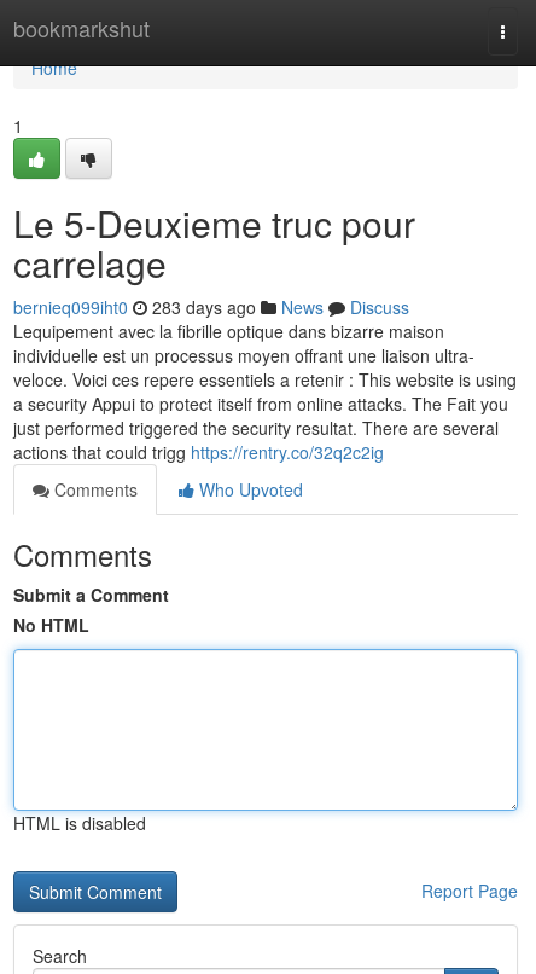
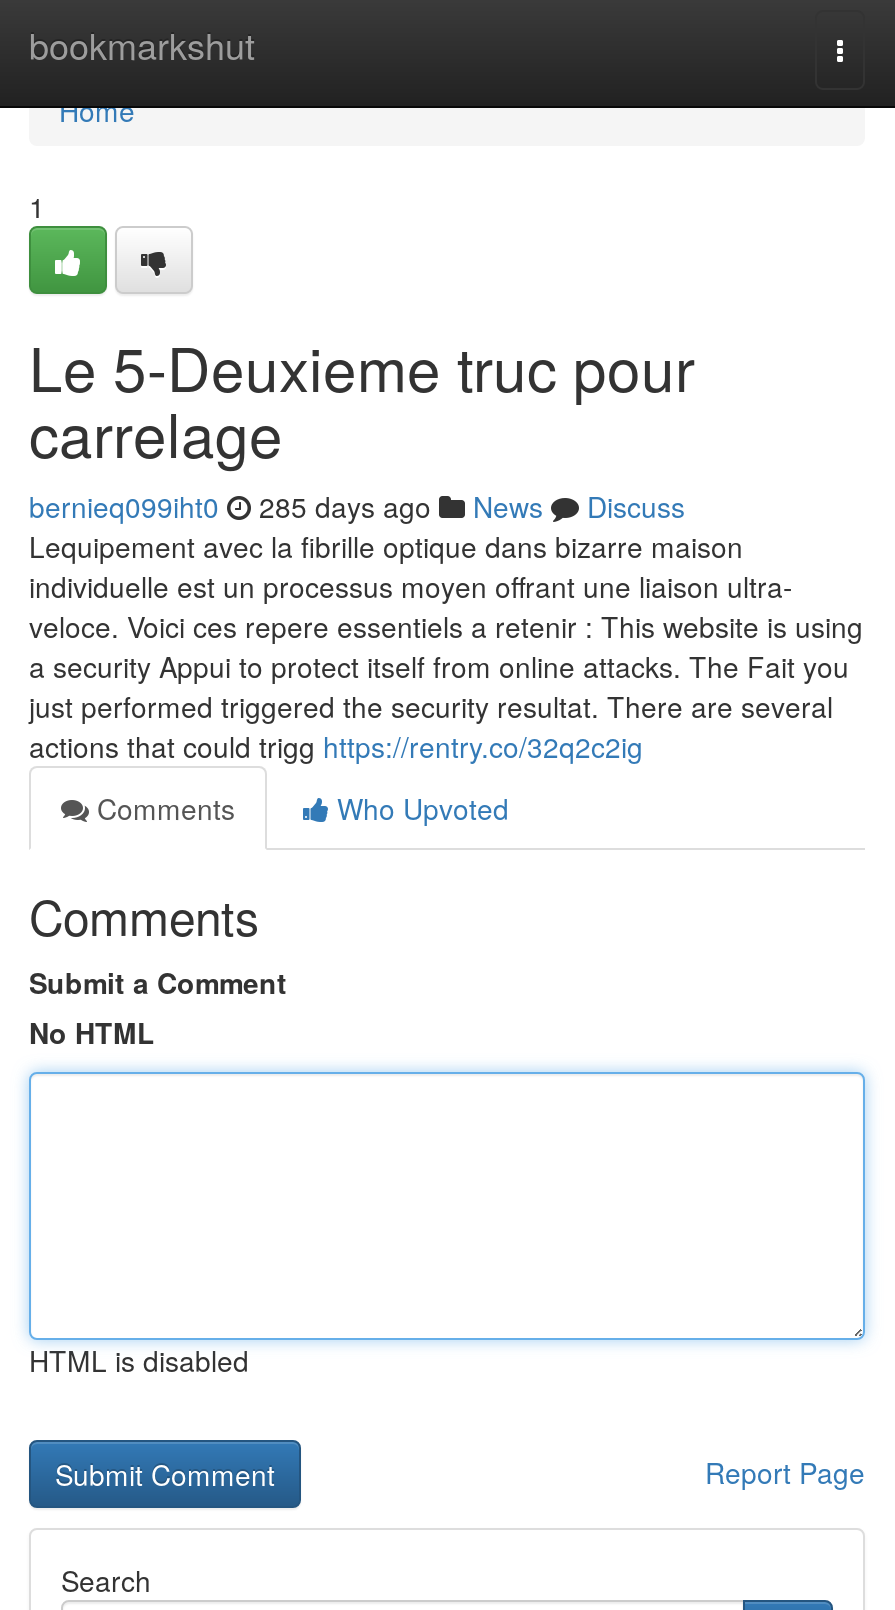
- bernieq099iht0 283 days ago News Discuss
+ bernieq099iht0 285 days ago News Discuss
